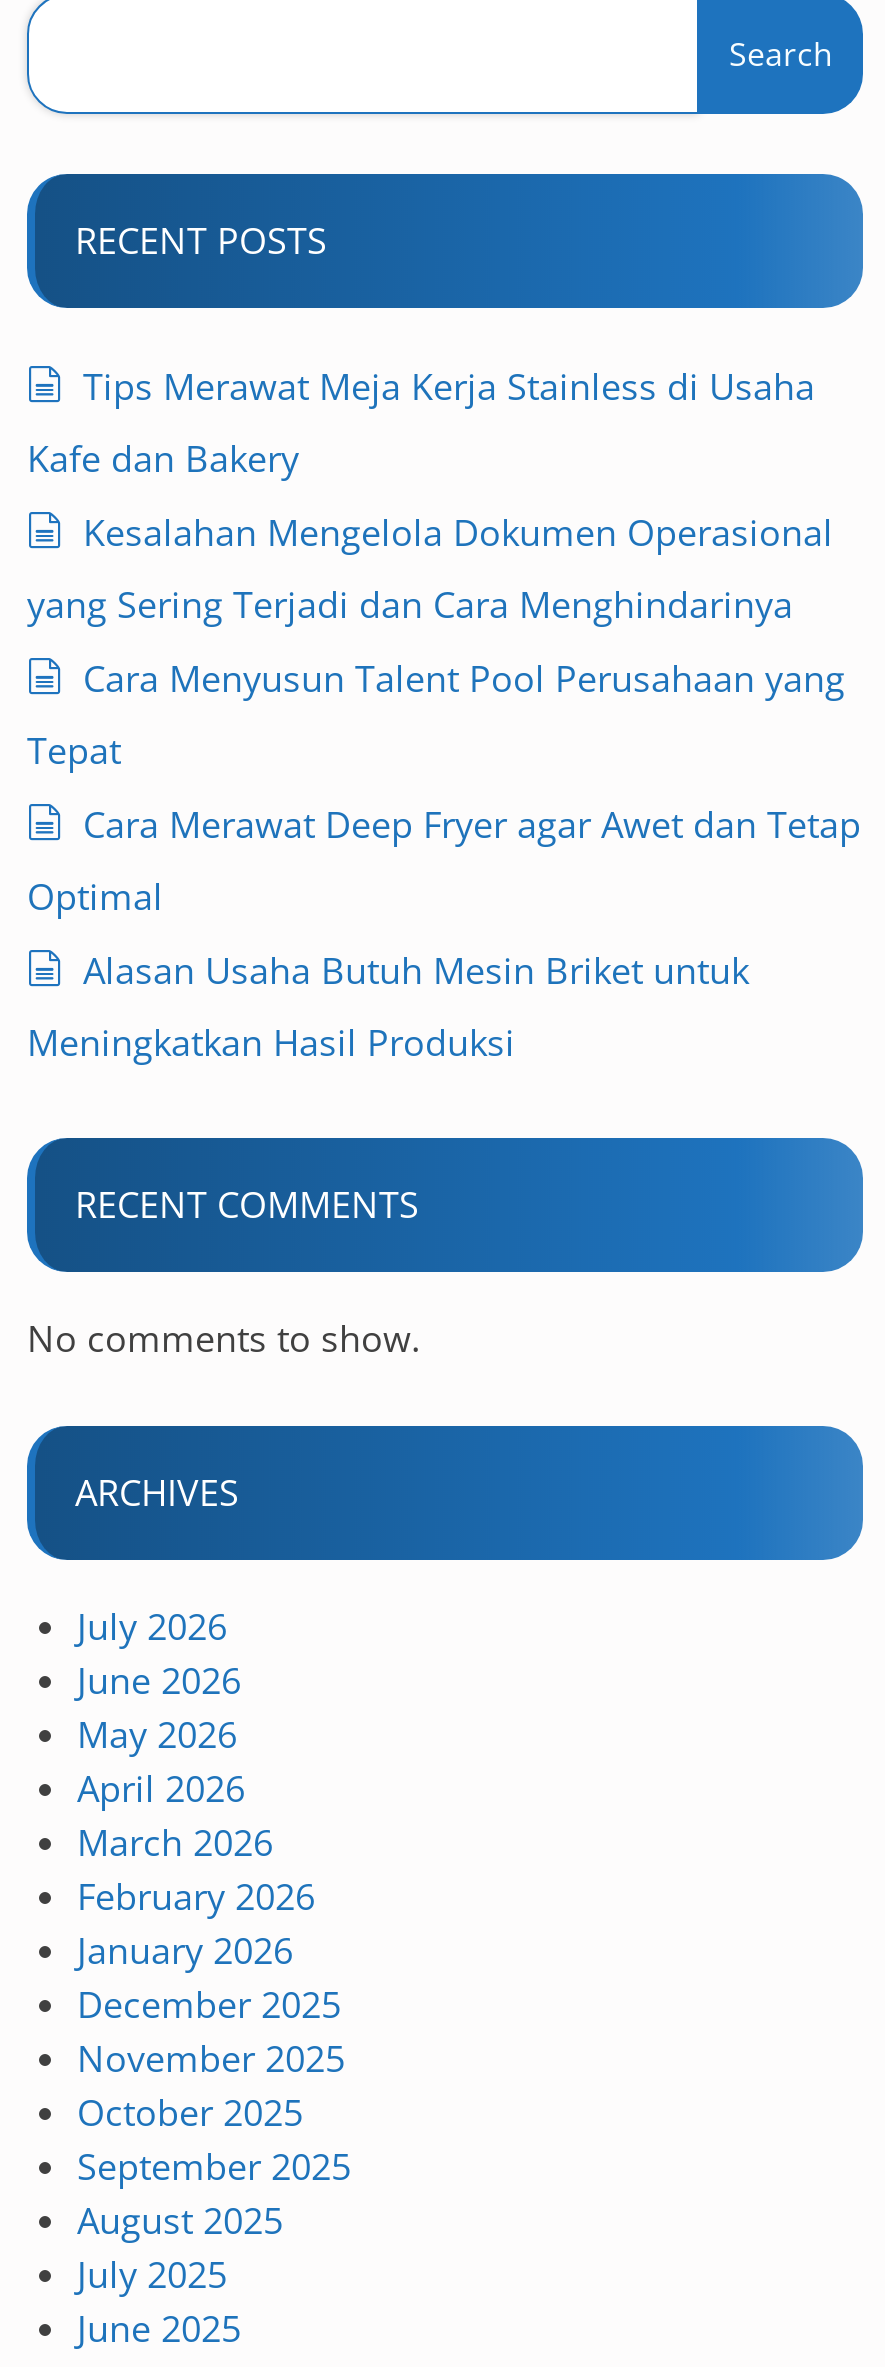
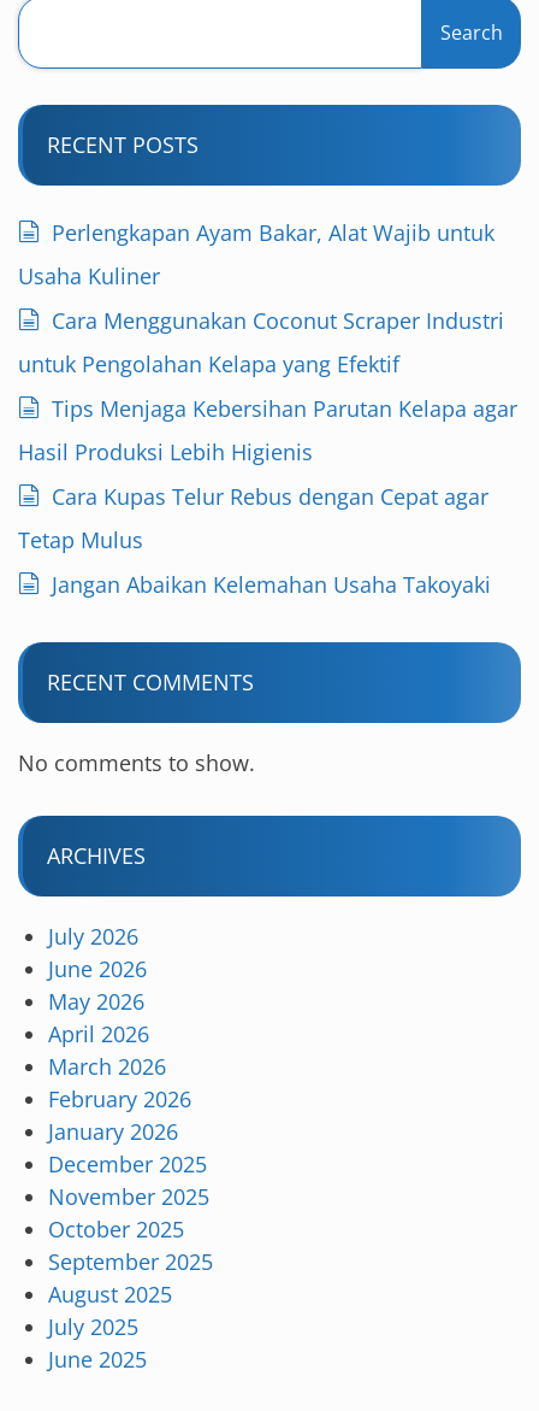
- Tips Merawat Meja Kerja Stainless di Usaha
- Kafe dan Bakery
- Kesalahan Mengelola Dokumen Operasional
- yang Sering Terjadi dan Cara Menghindarinya
- Cara Menyusun Talent Pool Perusahaan yang
- Tepat
- Cara Merawat Deep Fryer agar Awet dan Tetap
- Optimal
- Alasan Usaha Butuh Mesin Briket untuk
- Meningkatkan Hasil Produksi
+ Perlengkapan Ayam Bakar, Alat Wajib untuk
+ Usaha Kuliner
+ Cara Menggunakan Coconut Scraper Industri
+ untuk Pengolahan Kelapa yang Efektif
+ Tips Menjaga Kebersihan Parutan Kelapa agar
+ Hasil Produksi Lebih Higienis
+ Cara Kupas Telur Rebus dengan Cepat agar
+ Tetap Mulus
+ Jangan Abaikan Kelemahan Usaha Takoyaki
